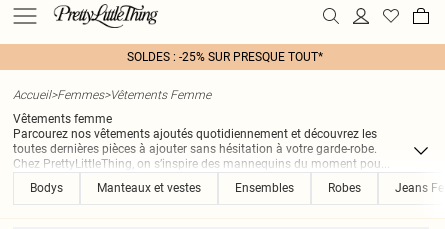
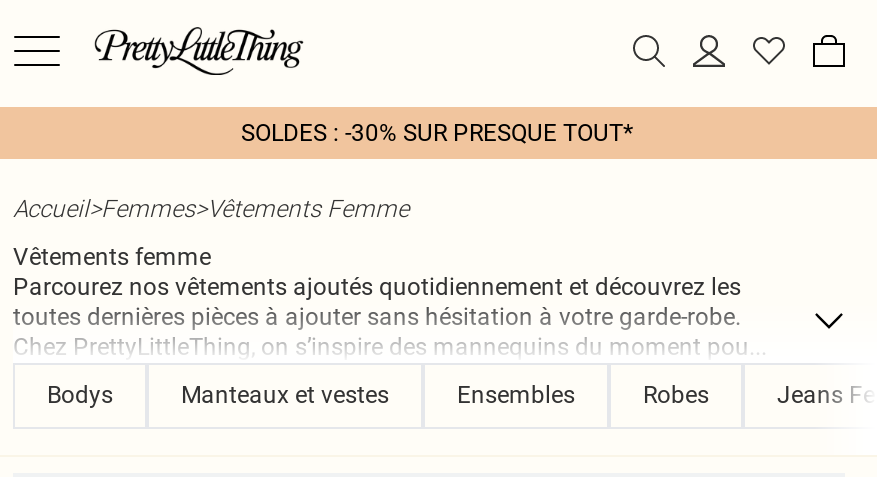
- SOLDES : -25% SUR PRESQUE TOUT*
+ SOLDES : -30% SUR PRESQUE TOUT*
